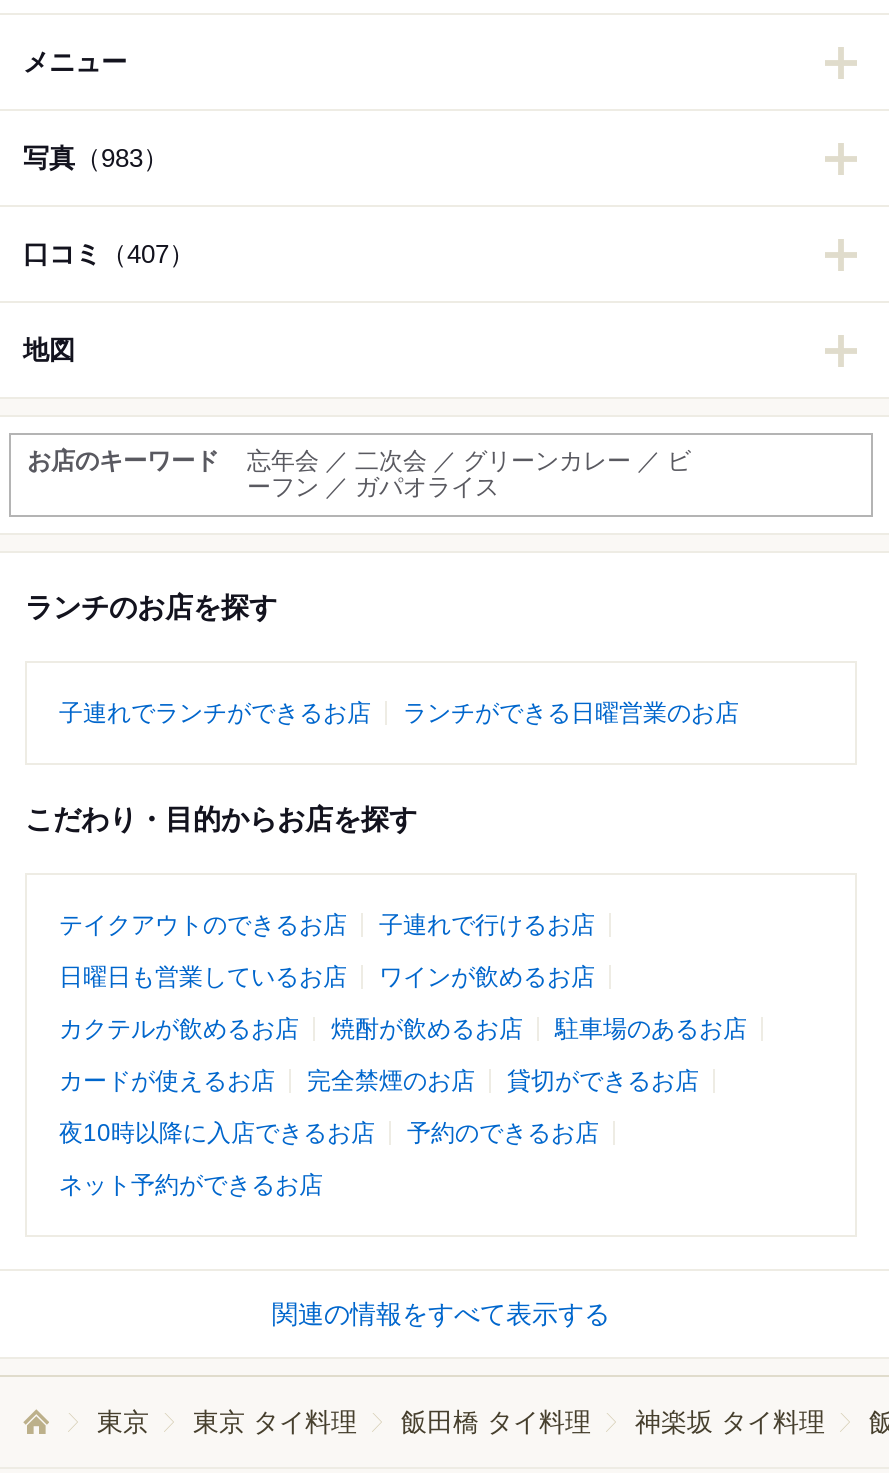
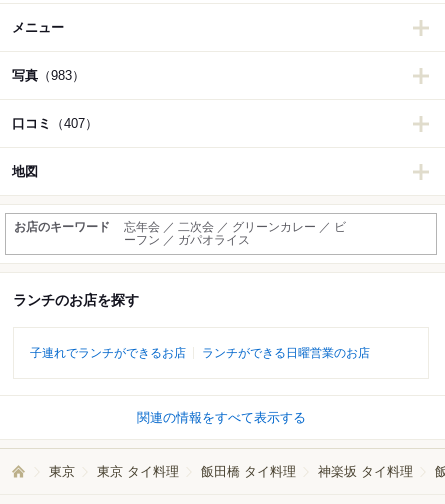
- こだわり・目的からお店を探す
- テイクアウトのできるお店
- 子連れで行けるお店
- 日曜日も営業しているお店
- ワインが飲めるお店
- カクテルが飲めるお店
- 焼酎が飲めるお店
- 駐車場のあるお店
- カードが使えるお店
- 完全禁煙のお店
- 貸切ができるお店
- 夜10時以降に入店できるお店
- 予約のできるお店
- ネット予約ができるお店
